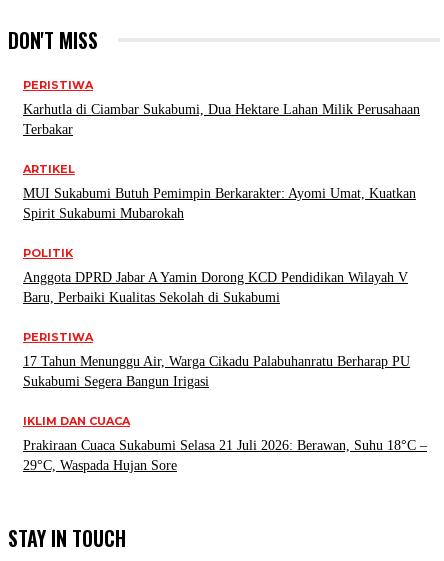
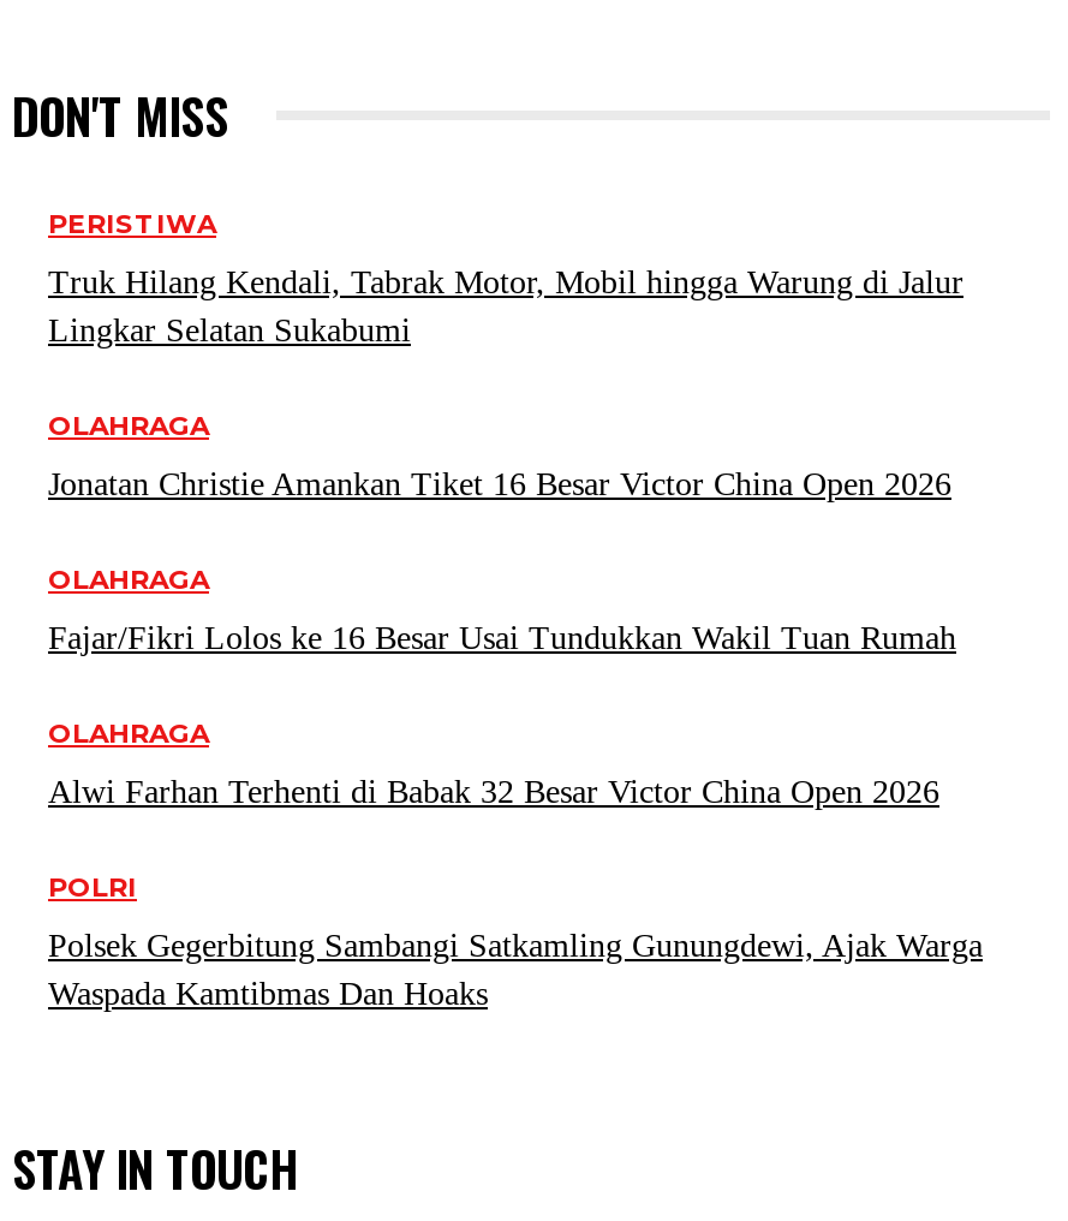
- Karhutla di Ciambar Sukabumi, Dua Hektare Lahan Milik Perusahaan
- Terbakar
+ Truk Hilang Kendali, Tabrak Motor, Mobil hingga Warung di Jalur
+ Lingkar Selatan Sukabumi

- ARTIKEL
+ OLAHRAGA

- MUI Sukabumi Butuh Pemimpin Berkarakter: Ayomi Umat, Kuatkan
- Spirit Sukabumi Mubarokah
+ Jonatan Christie Amankan Tiket 16 Besar Victor China Open 2026

- POLITIK
+ OLAHRAGA

- Anggota DPRD Jabar A Yamin Dorong KCD Pendidikan Wilayah V
- Baru, Perbaiki Kualitas Sekolah di Sukabumi
+ Fajar/Fikri Lolos ke 16 Besar Usai Tundukkan Wakil Tuan Rumah

- PERISTIWA
+ OLAHRAGA

- 17 Tahun Menunggu Air, Warga Cikadu Palabuhanratu Berharap PU
- Sukabumi Segera Bangun Irigasi
+ Alwi Farhan Terhenti di Babak 32 Besar Victor China Open 2026

- IKLIM DAN CUACA
+ POLRI

- Prakiraan Cuaca Sukabumi Selasa 21 Juli 2026: Berawan, Suhu 18°C –
- 29°C, Waspada Hujan Sore
+ Polsek Gegerbitung Sambangi Satkamling Gunungdewi, Ajak Warga
+ Waspada Kamtibmas Dan Hoaks
